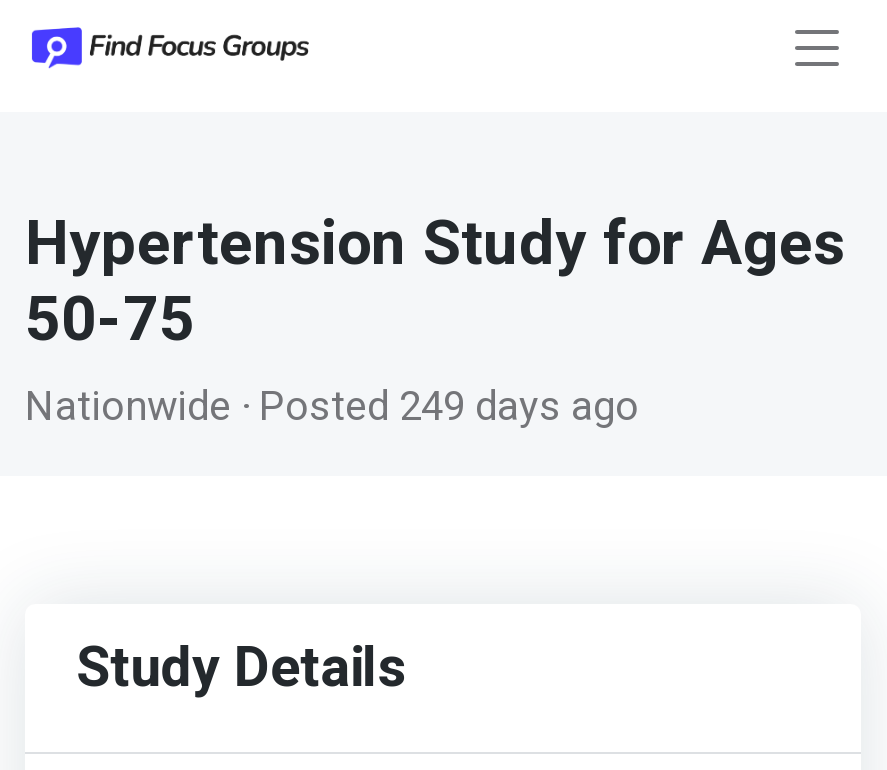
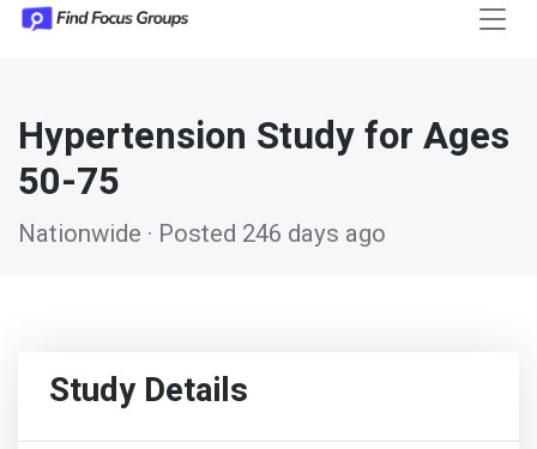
- Nationwide · Posted 249 days ago
+ Nationwide · Posted 246 days ago
